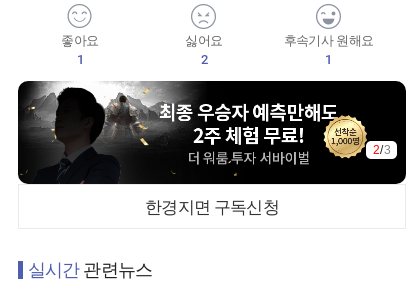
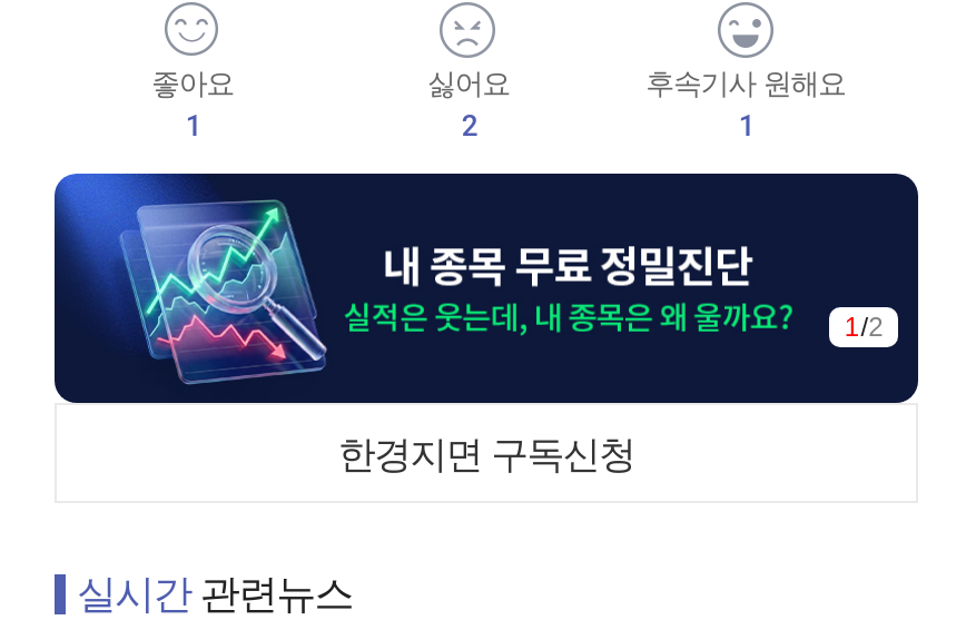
- [image]
- 2/3
+ [image]
+ 1/2
